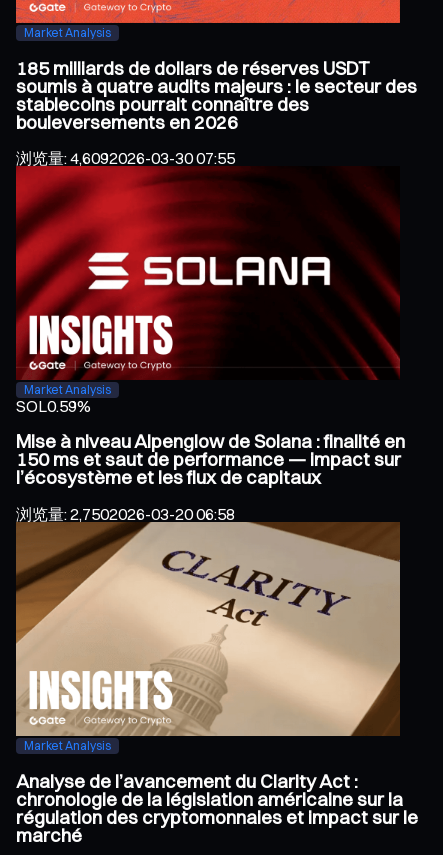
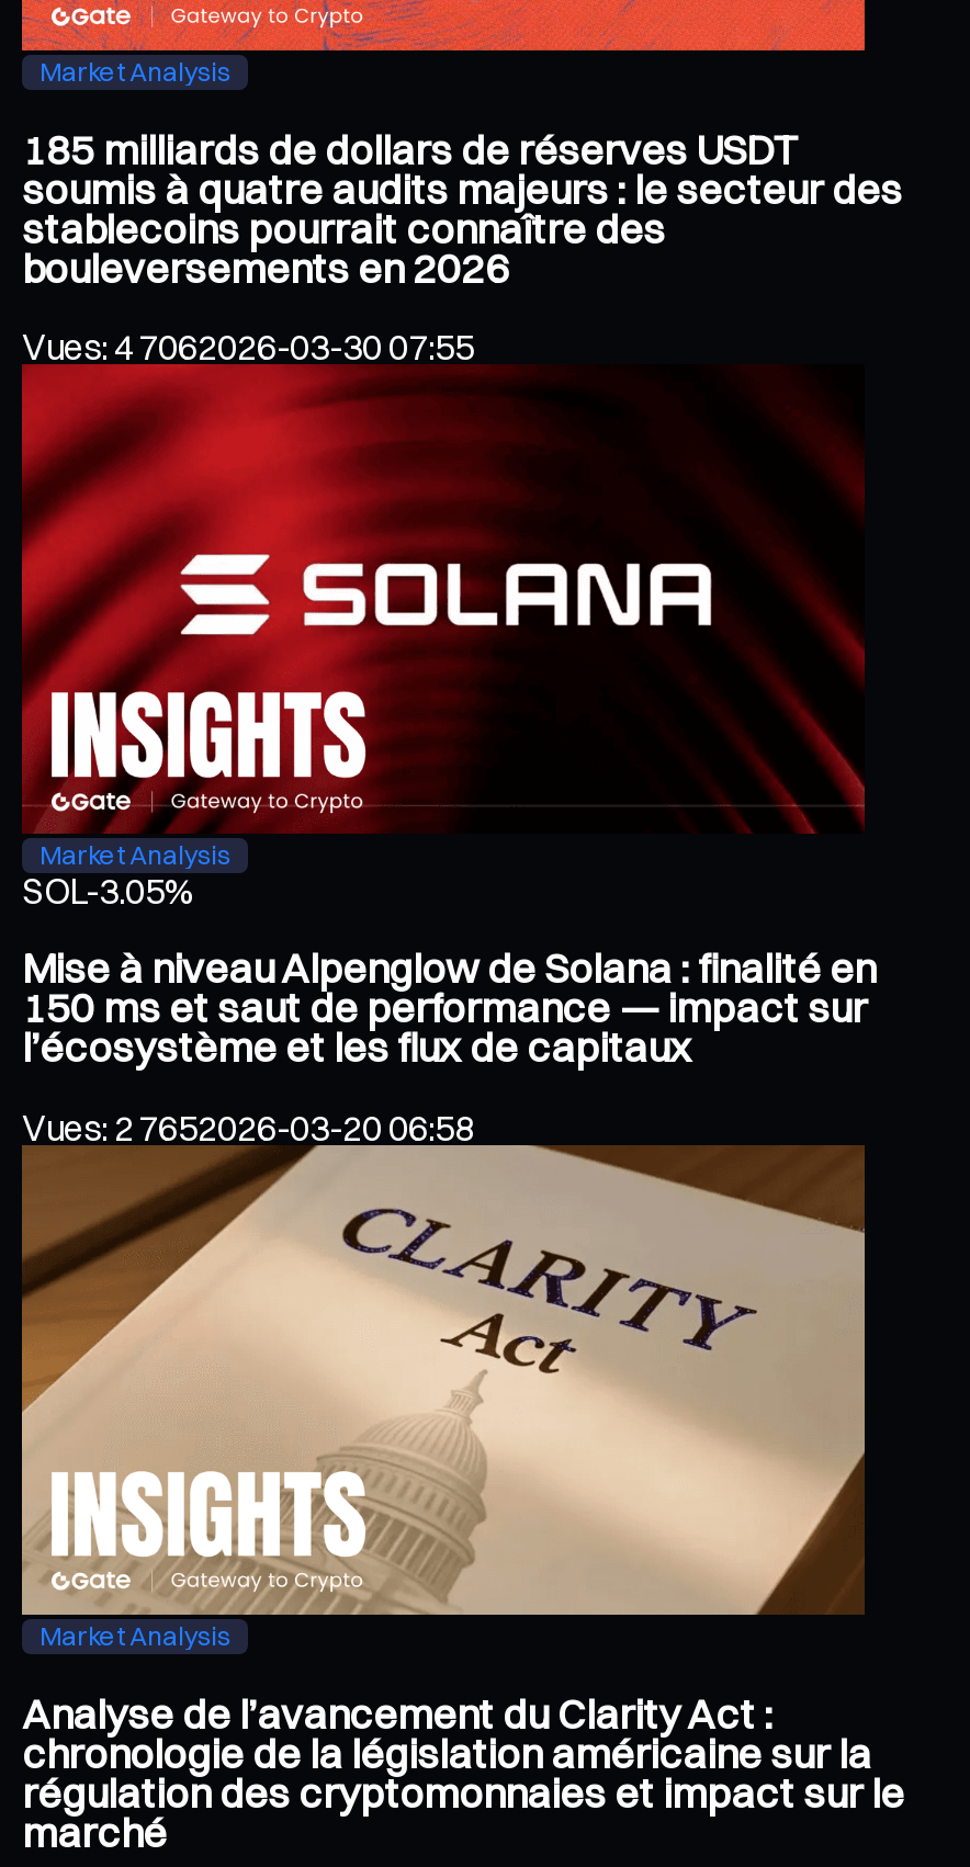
- 浏览量: 4,6092026-03-30 07:55
+ Vues: 4 7062026-03-30 07:55

- SOL0.59%
+ SOL-3.05%

- 浏览量: 2,7502026-03-20 06:58
+ Vues: 2 7652026-03-20 06:58
